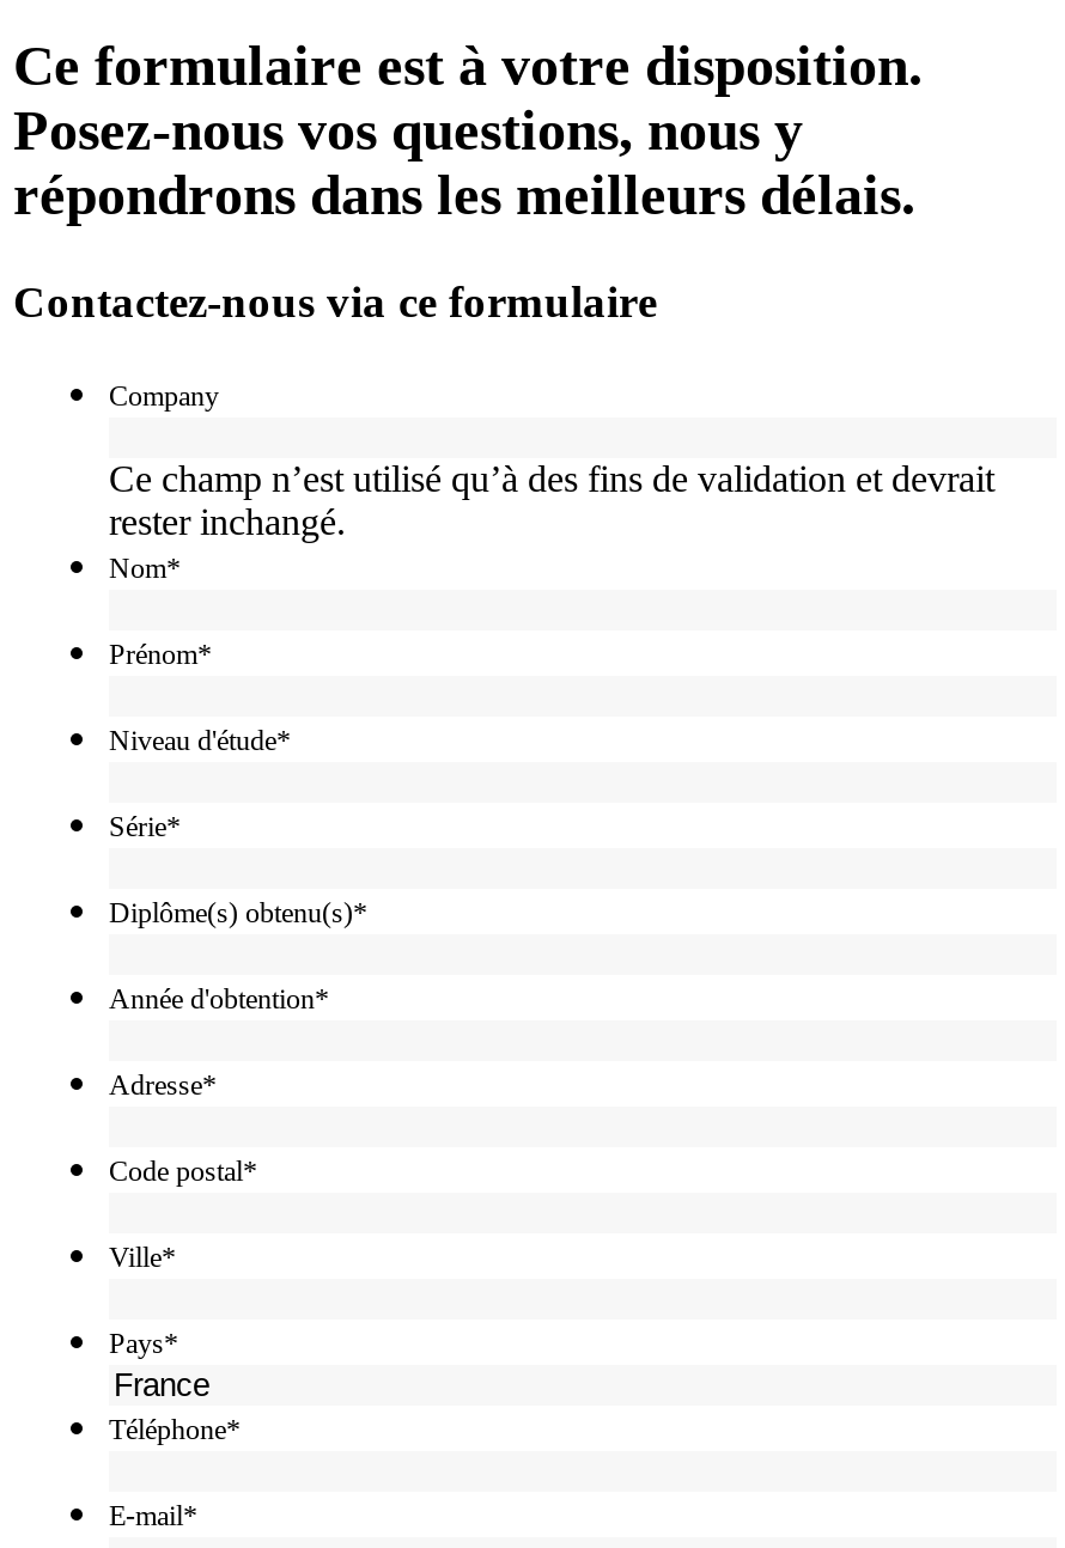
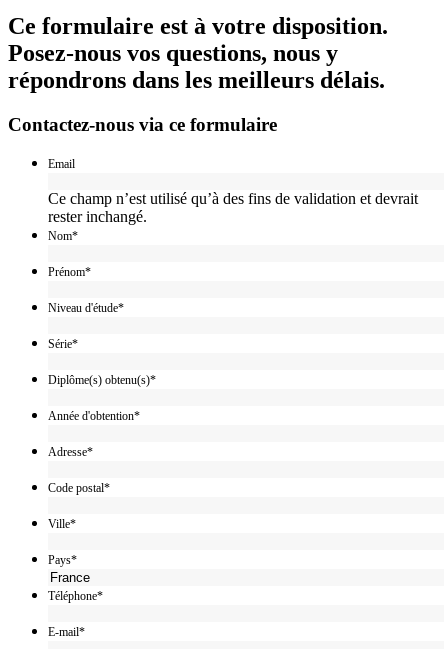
- Company
+ Email
